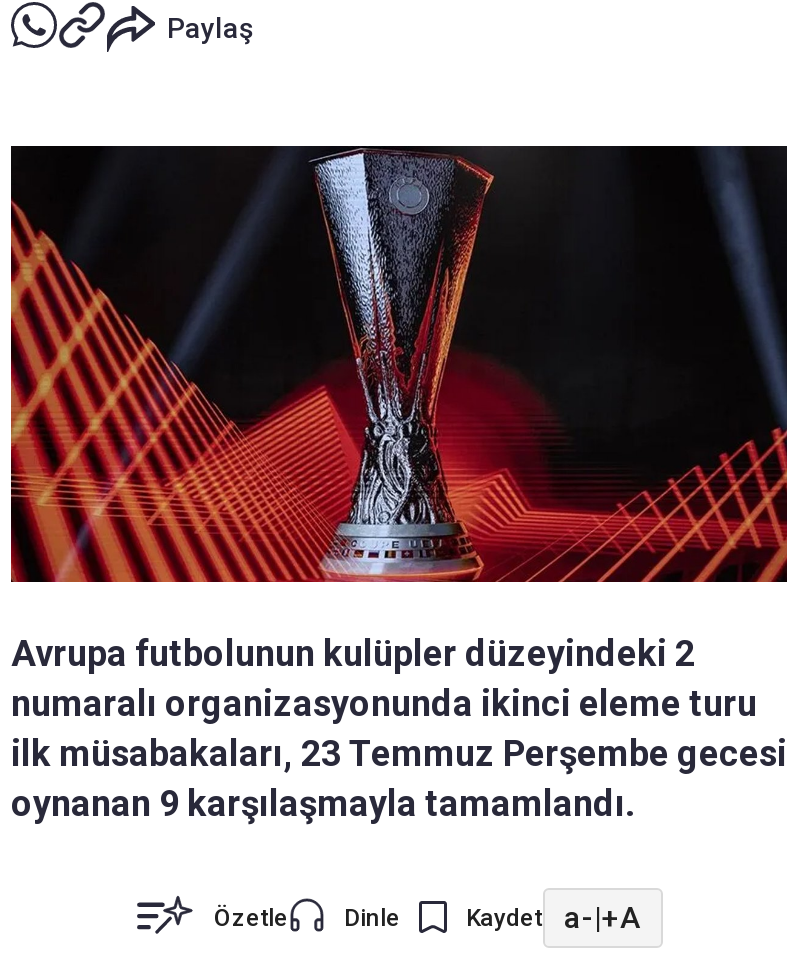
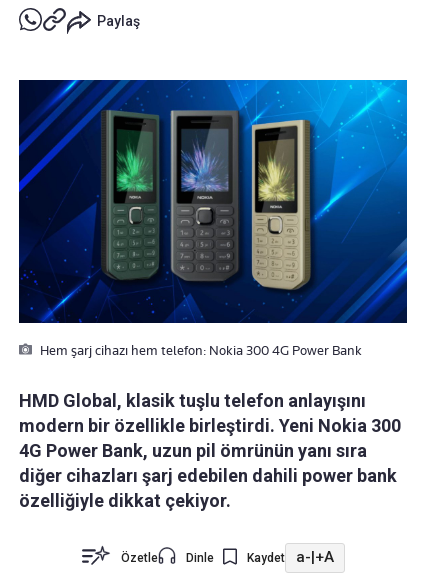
- [image]
- Avrupa futbolunun kulüpler düzeyindeki 2
- numaralı organizasyonunda ikinci eleme turu
- ilk müsabakaları, 23 Temmuz Perşembe gecesi
- oynanan 9 karşılaşmayla tamamlandı.
+ [image]
+ Hem şarj cihazı hem telefon: Nokia 300 4G Power Bank
+ HMD Global, klasik tuşlu telefon anlayışını
+ modern bir özellikle birleştirdi. Yeni Nokia 300
+ 4G Power Bank, uzun pil ömrünün yanı sıra
+ diğer cihazları şarj edebilen dahili power bank
+ özelliğiyle dikkat çekiyor.
